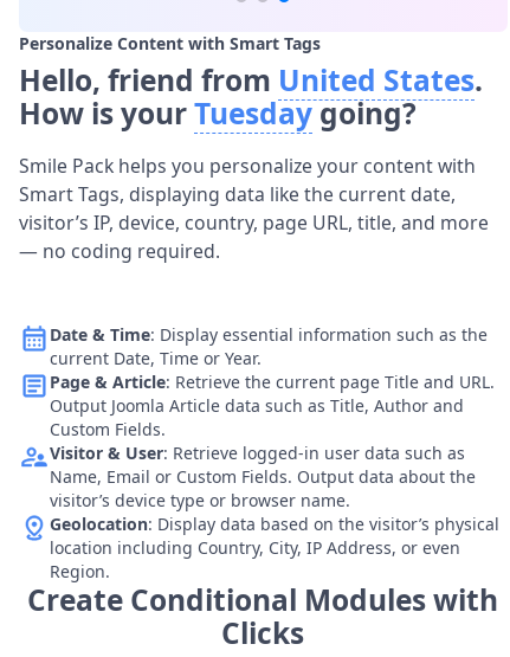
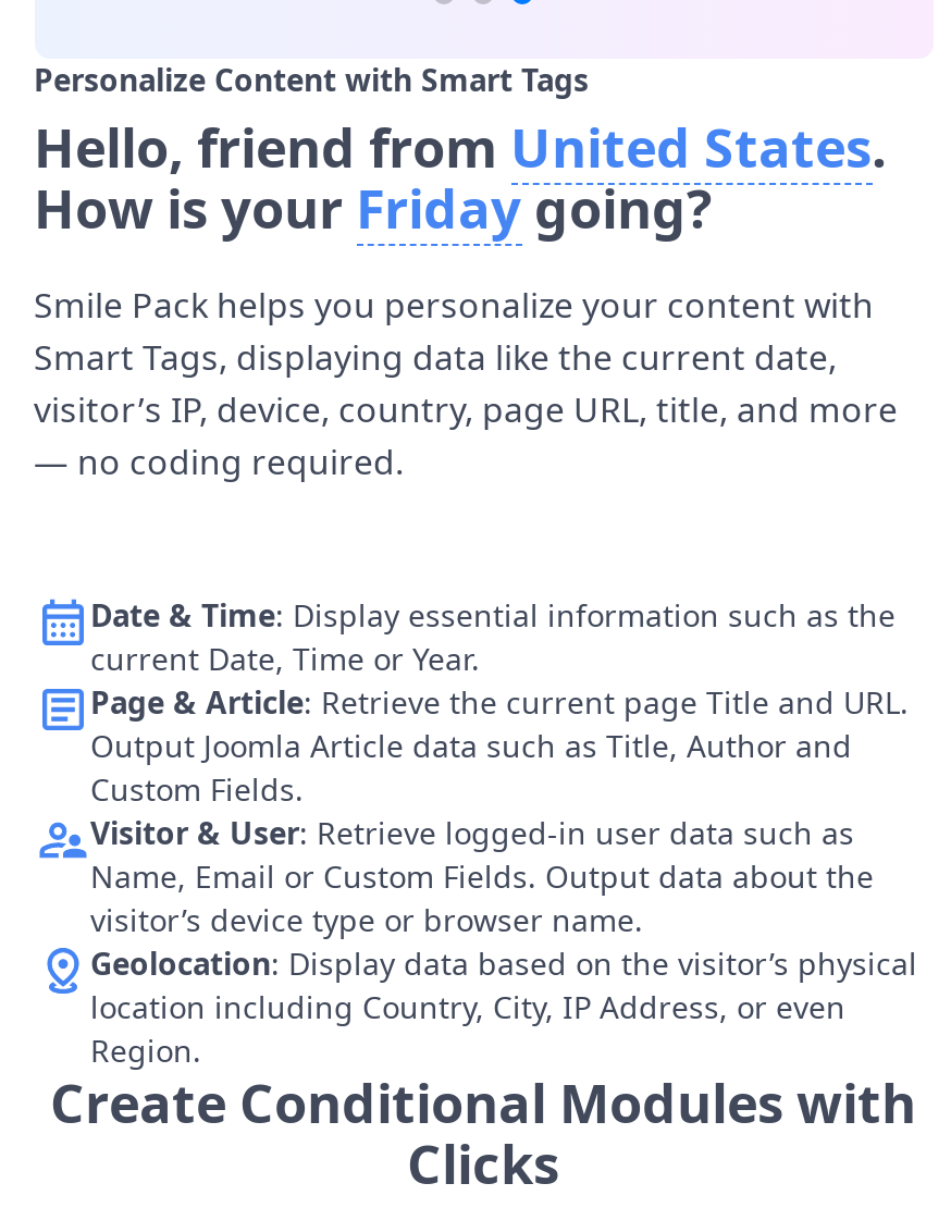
- How is your Tuesdaygoing?
+ How is your Fridaygoing?
